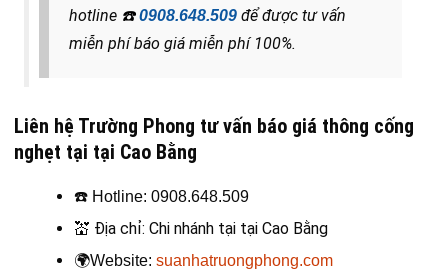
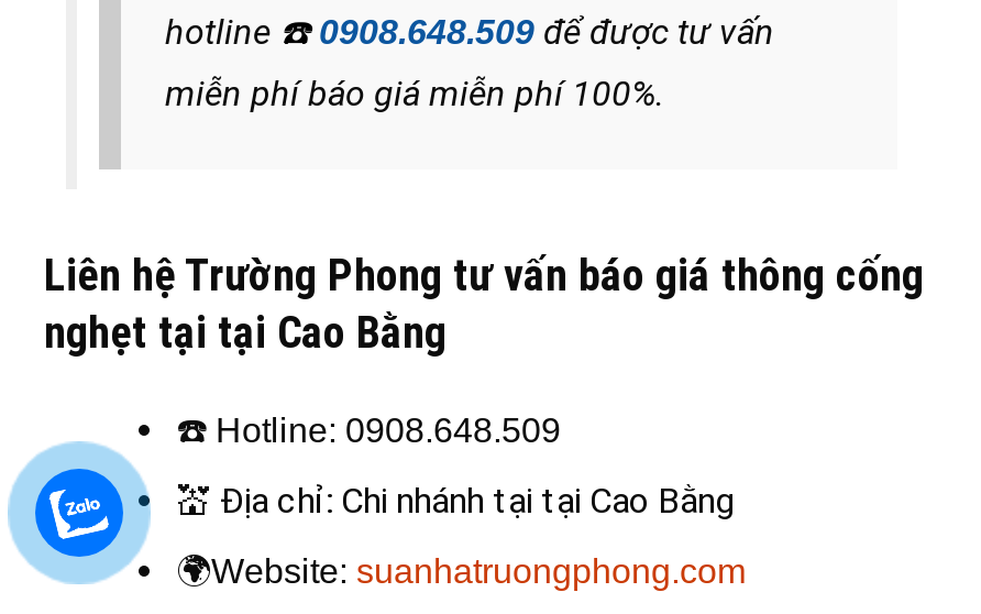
+ [image]
